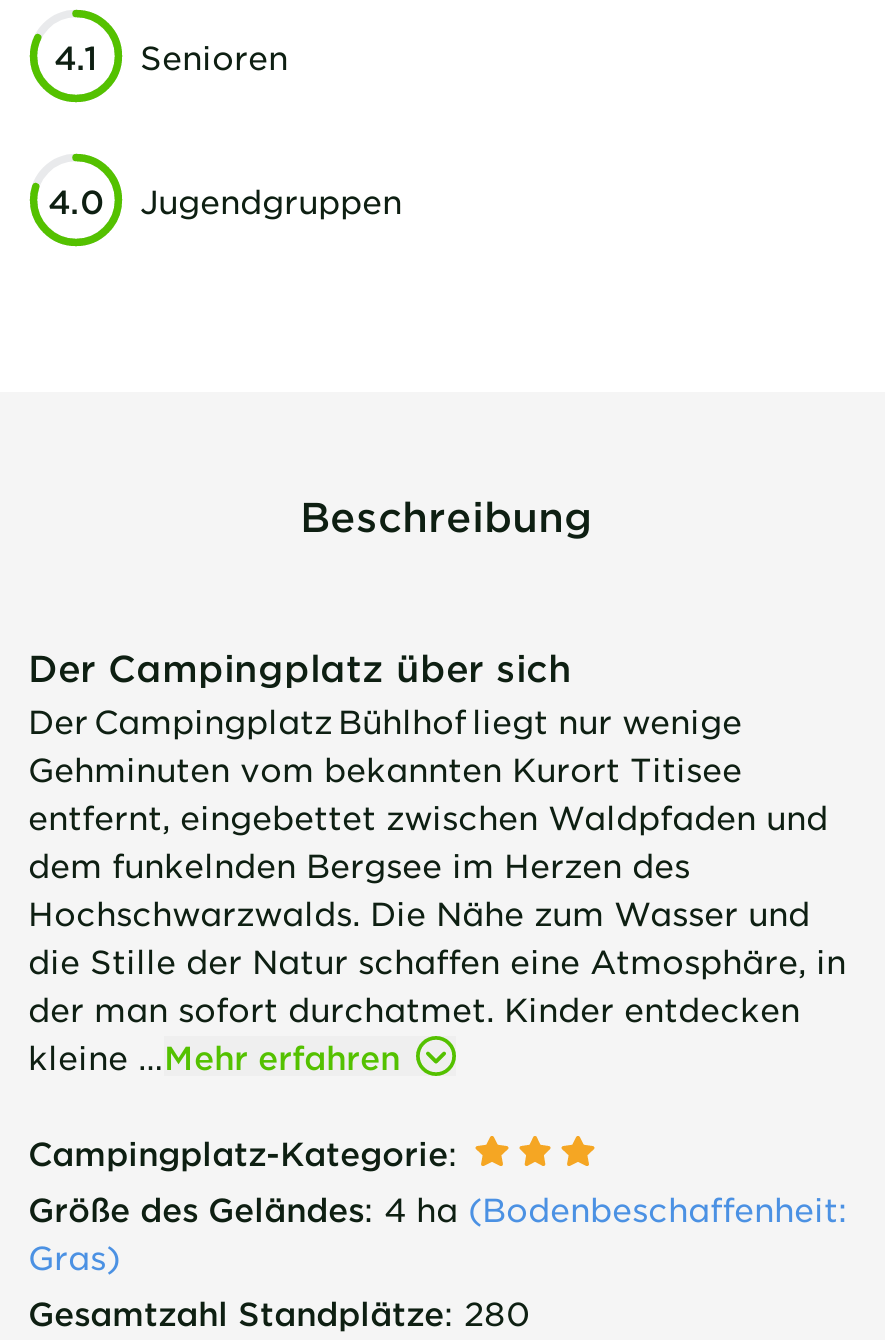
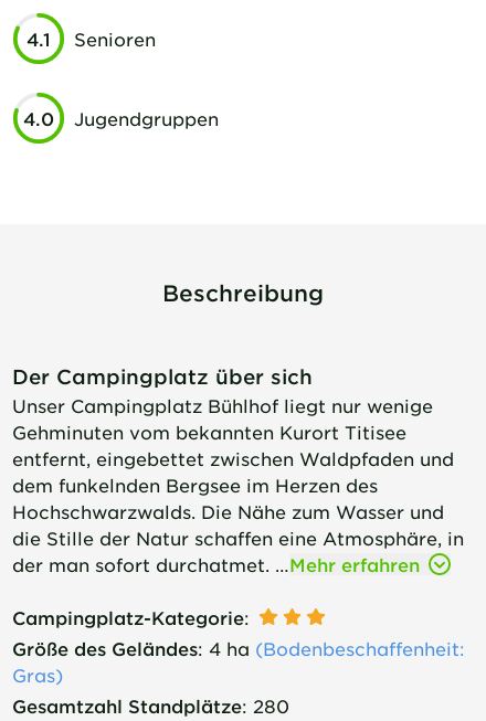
- Der Campingplatz Bühlhof liegt nur wenige
+ Unser Campingplatz Bühlhof liegt nur wenige

- der man sofort durchatmet. Kinder entdecken
- kleine … Mehr erfahren
+ der man sofort durchatmet. … Mehr erfahren
